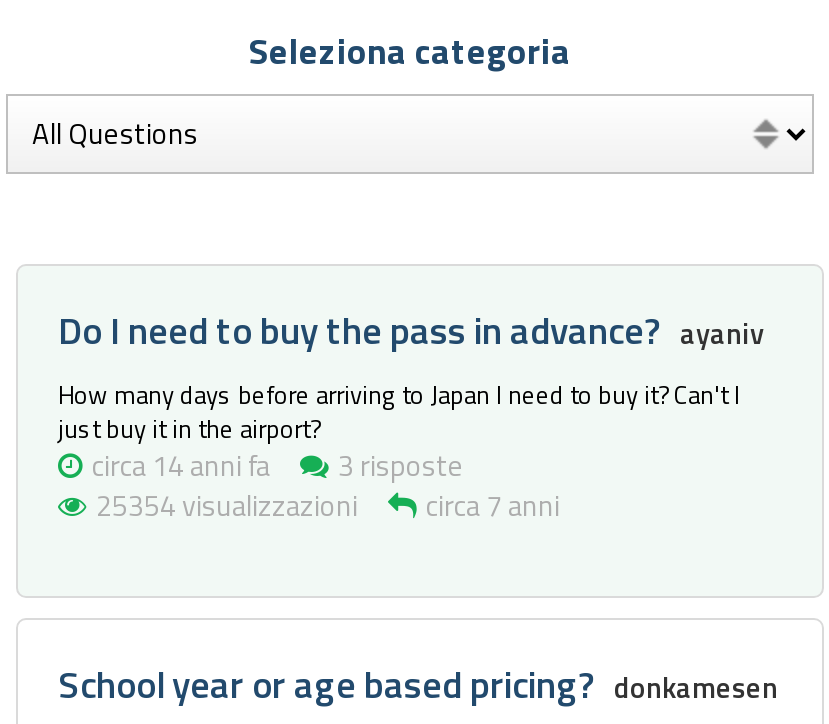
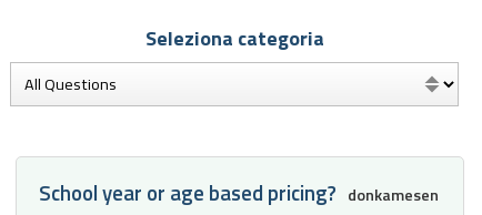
- Do I need to buy the pass in advance? ayaniv
- How many days before arriving to Japan I need to buy it? Can't I
- just buy it in the airport?
- circa 14 anni fa
- 3 risposte
- 25354 visualizzazioni
- circa 7 anni
